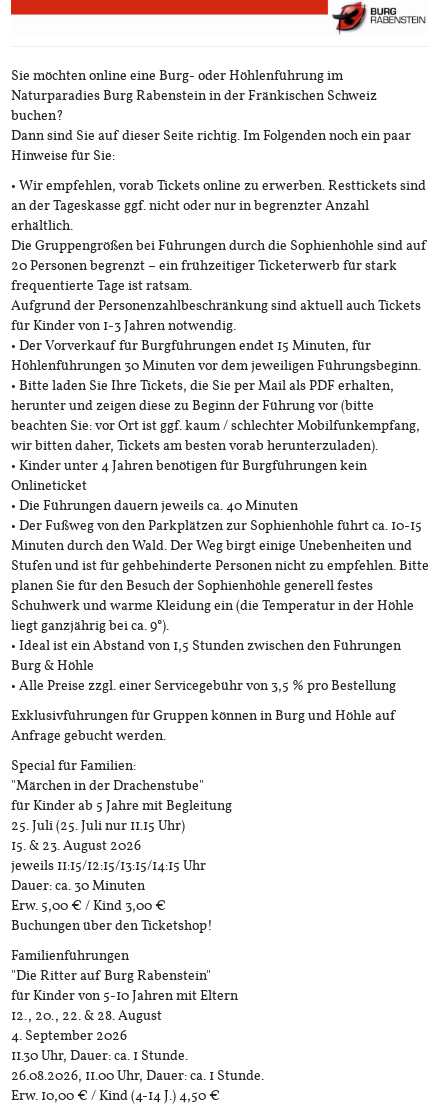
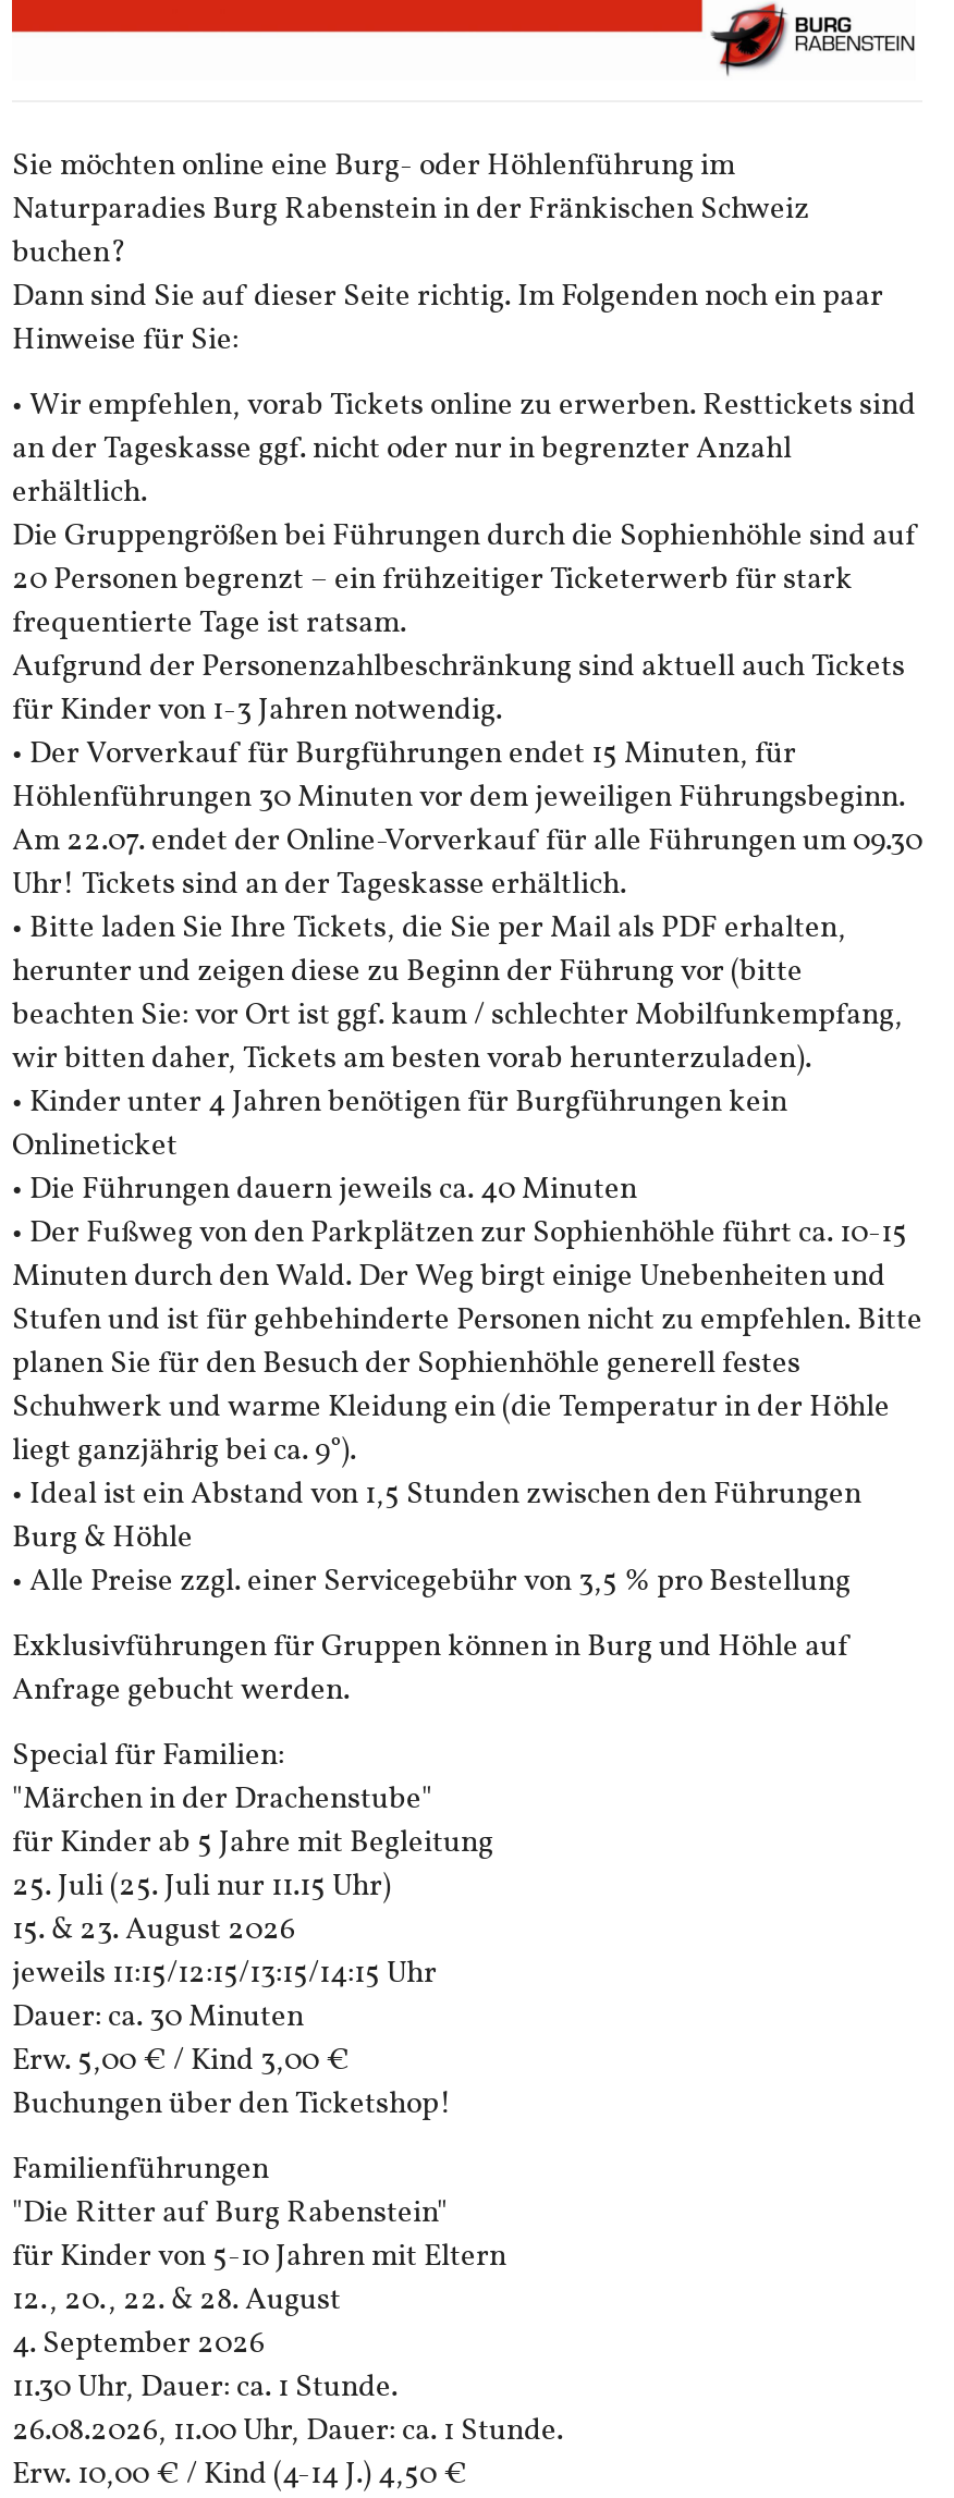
+ Am 22.07. endet der Online-Vorverkauf für alle Führungen um 09.30
+ Uhr! Tickets sind an der Tageskasse erhältlich.
